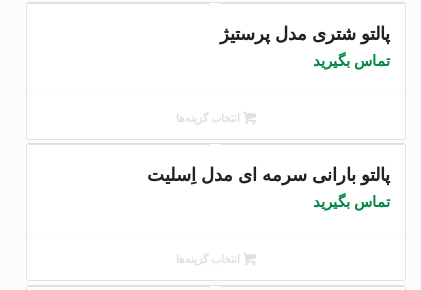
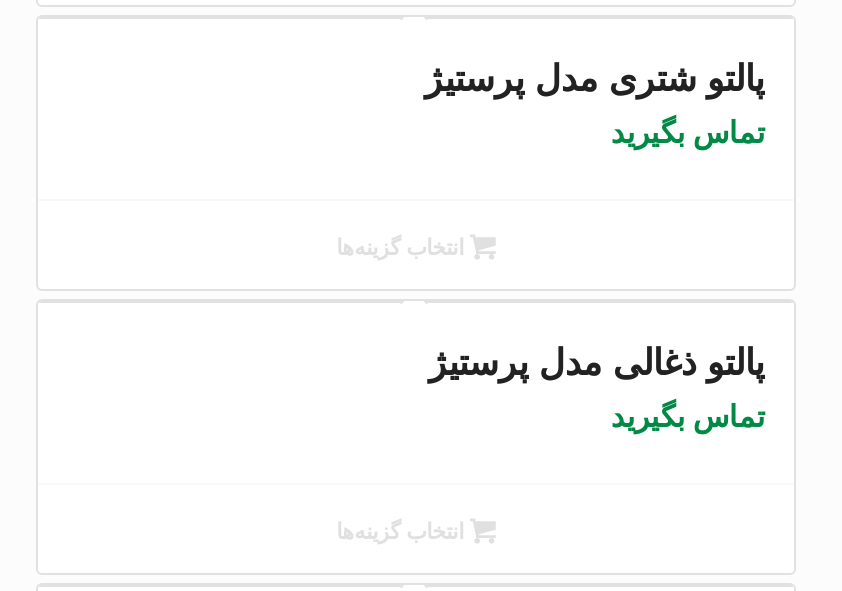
- پالتو بارانی سرمه ای مدل اِسلیت
+ پالتو ذغالی مدل پرستیژ
